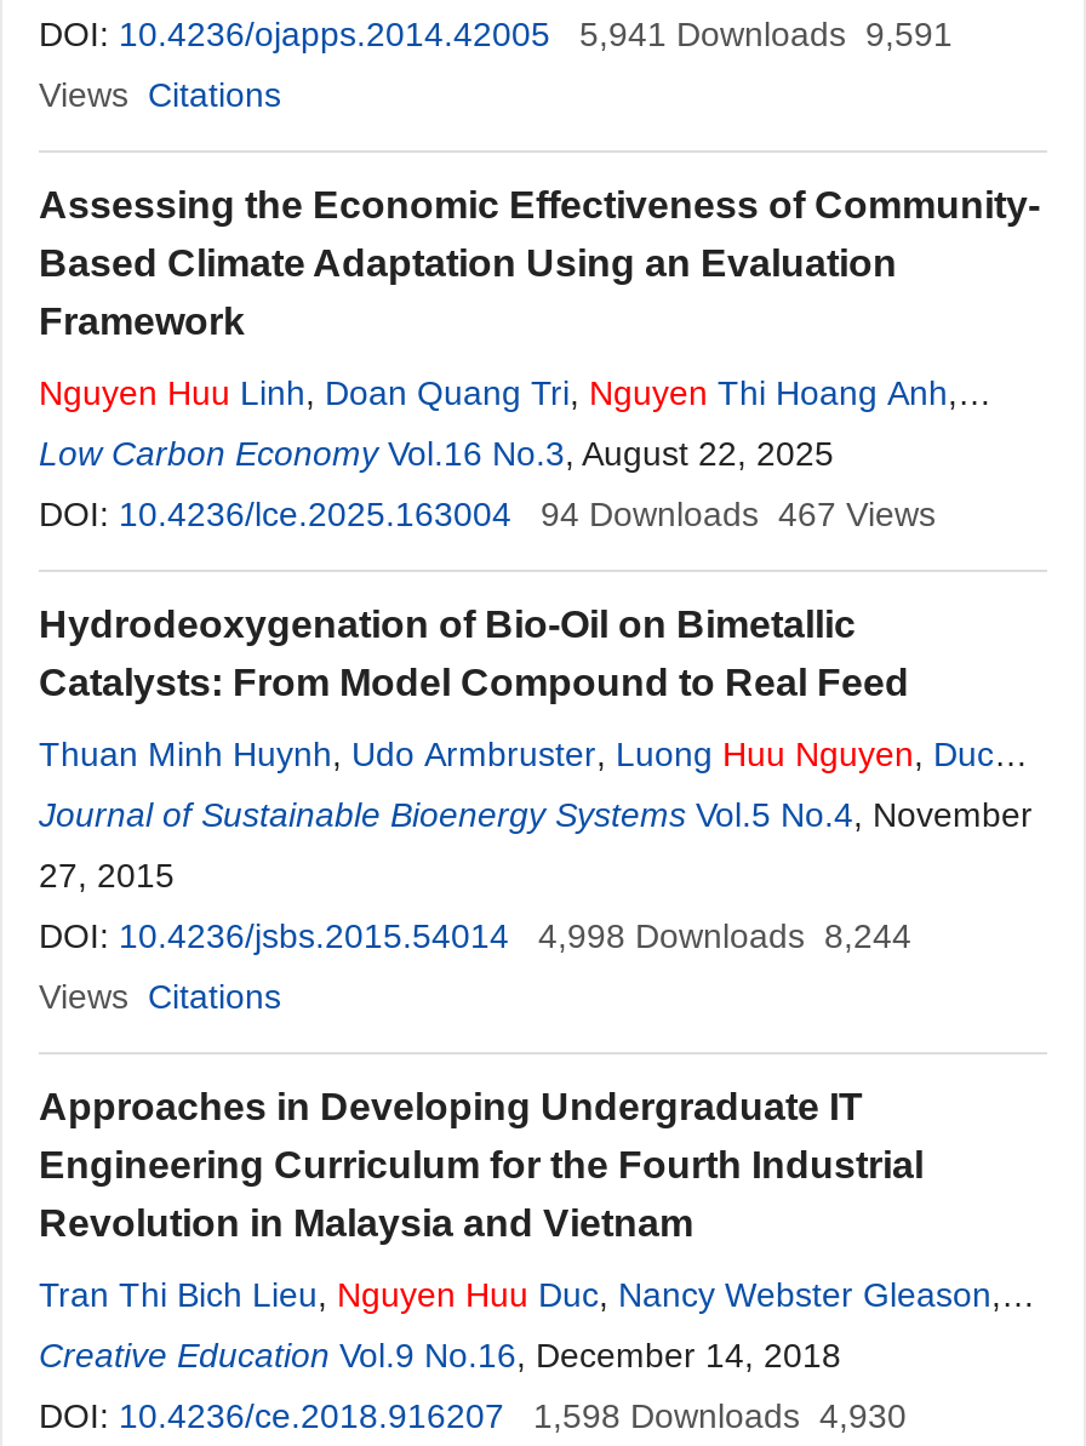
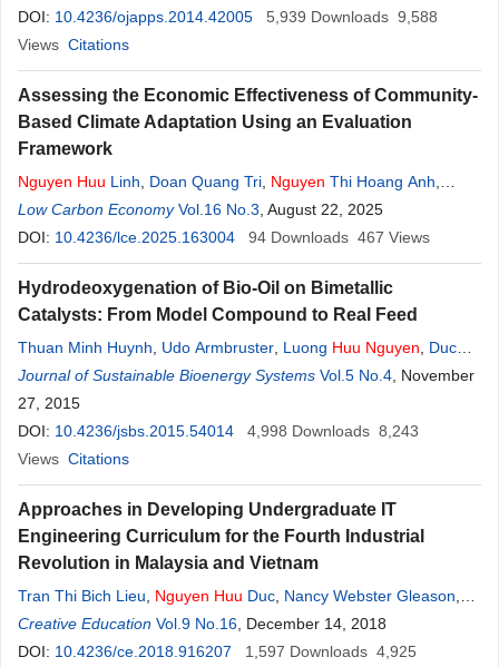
- DOI: 10.4236/ojapps.2014.42005 5,941 Downloads 9,591
+ DOI: 10.4236/ojapps.2014.42005 5,939 Downloads 9,588

- DOI: 10.4236/jsbs.2015.54014 4,998 Downloads 8,244
+ DOI: 10.4236/jsbs.2015.54014 4,998 Downloads 8,243

- DOI: 10.4236/ce.2018.916207 1,598 Downloads 4,930
+ DOI: 10.4236/ce.2018.916207 1,597 Downloads 4,925
